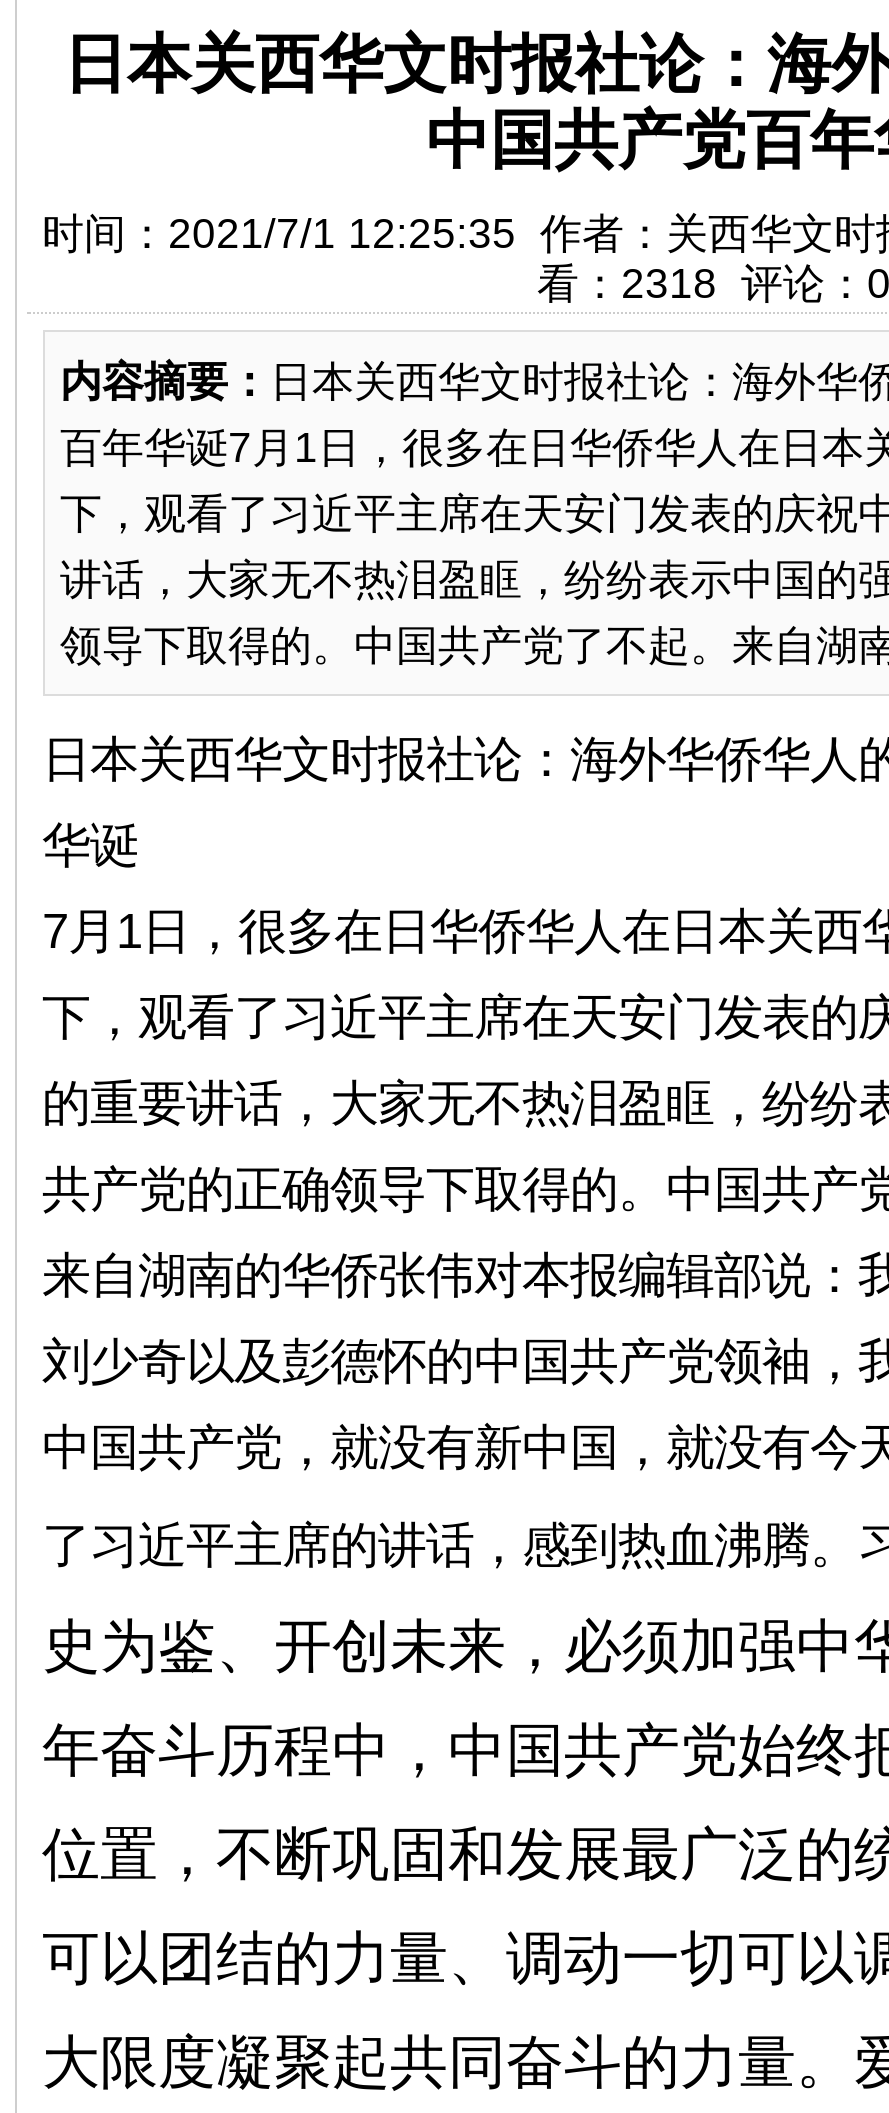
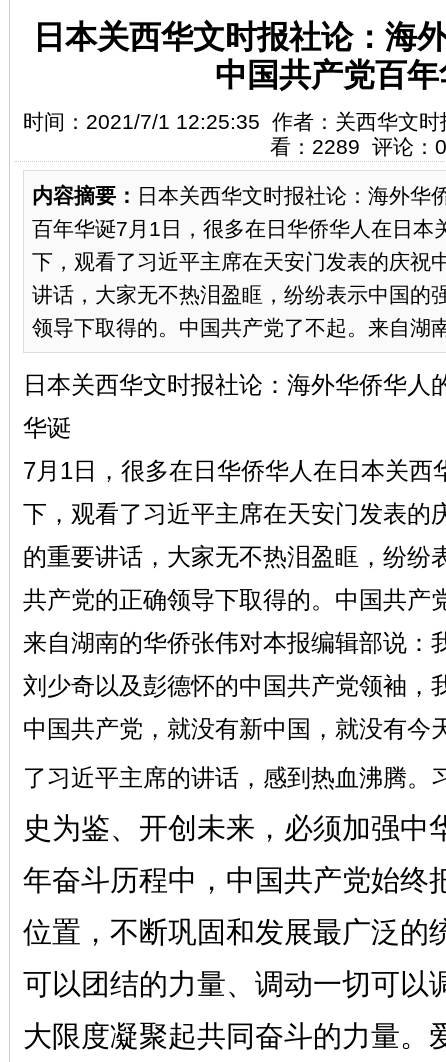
- 看：2318评论：0
+ 看：2289评论：0
